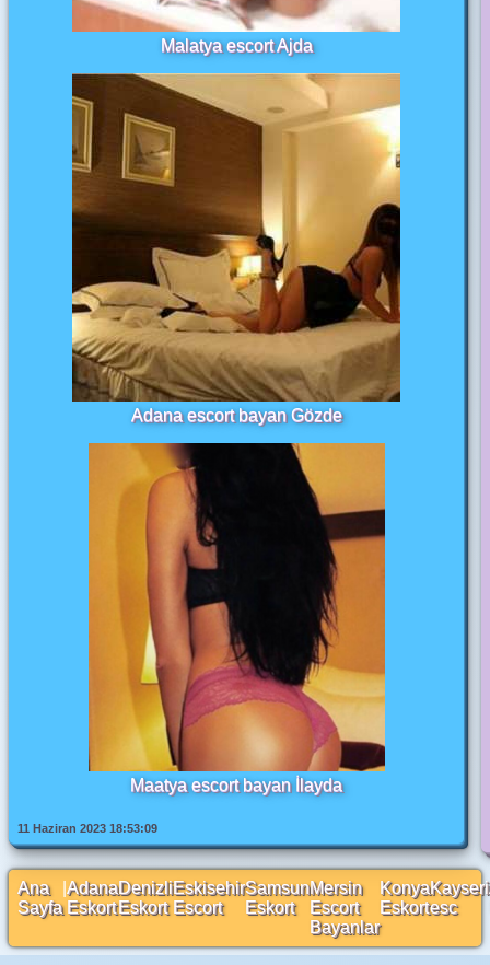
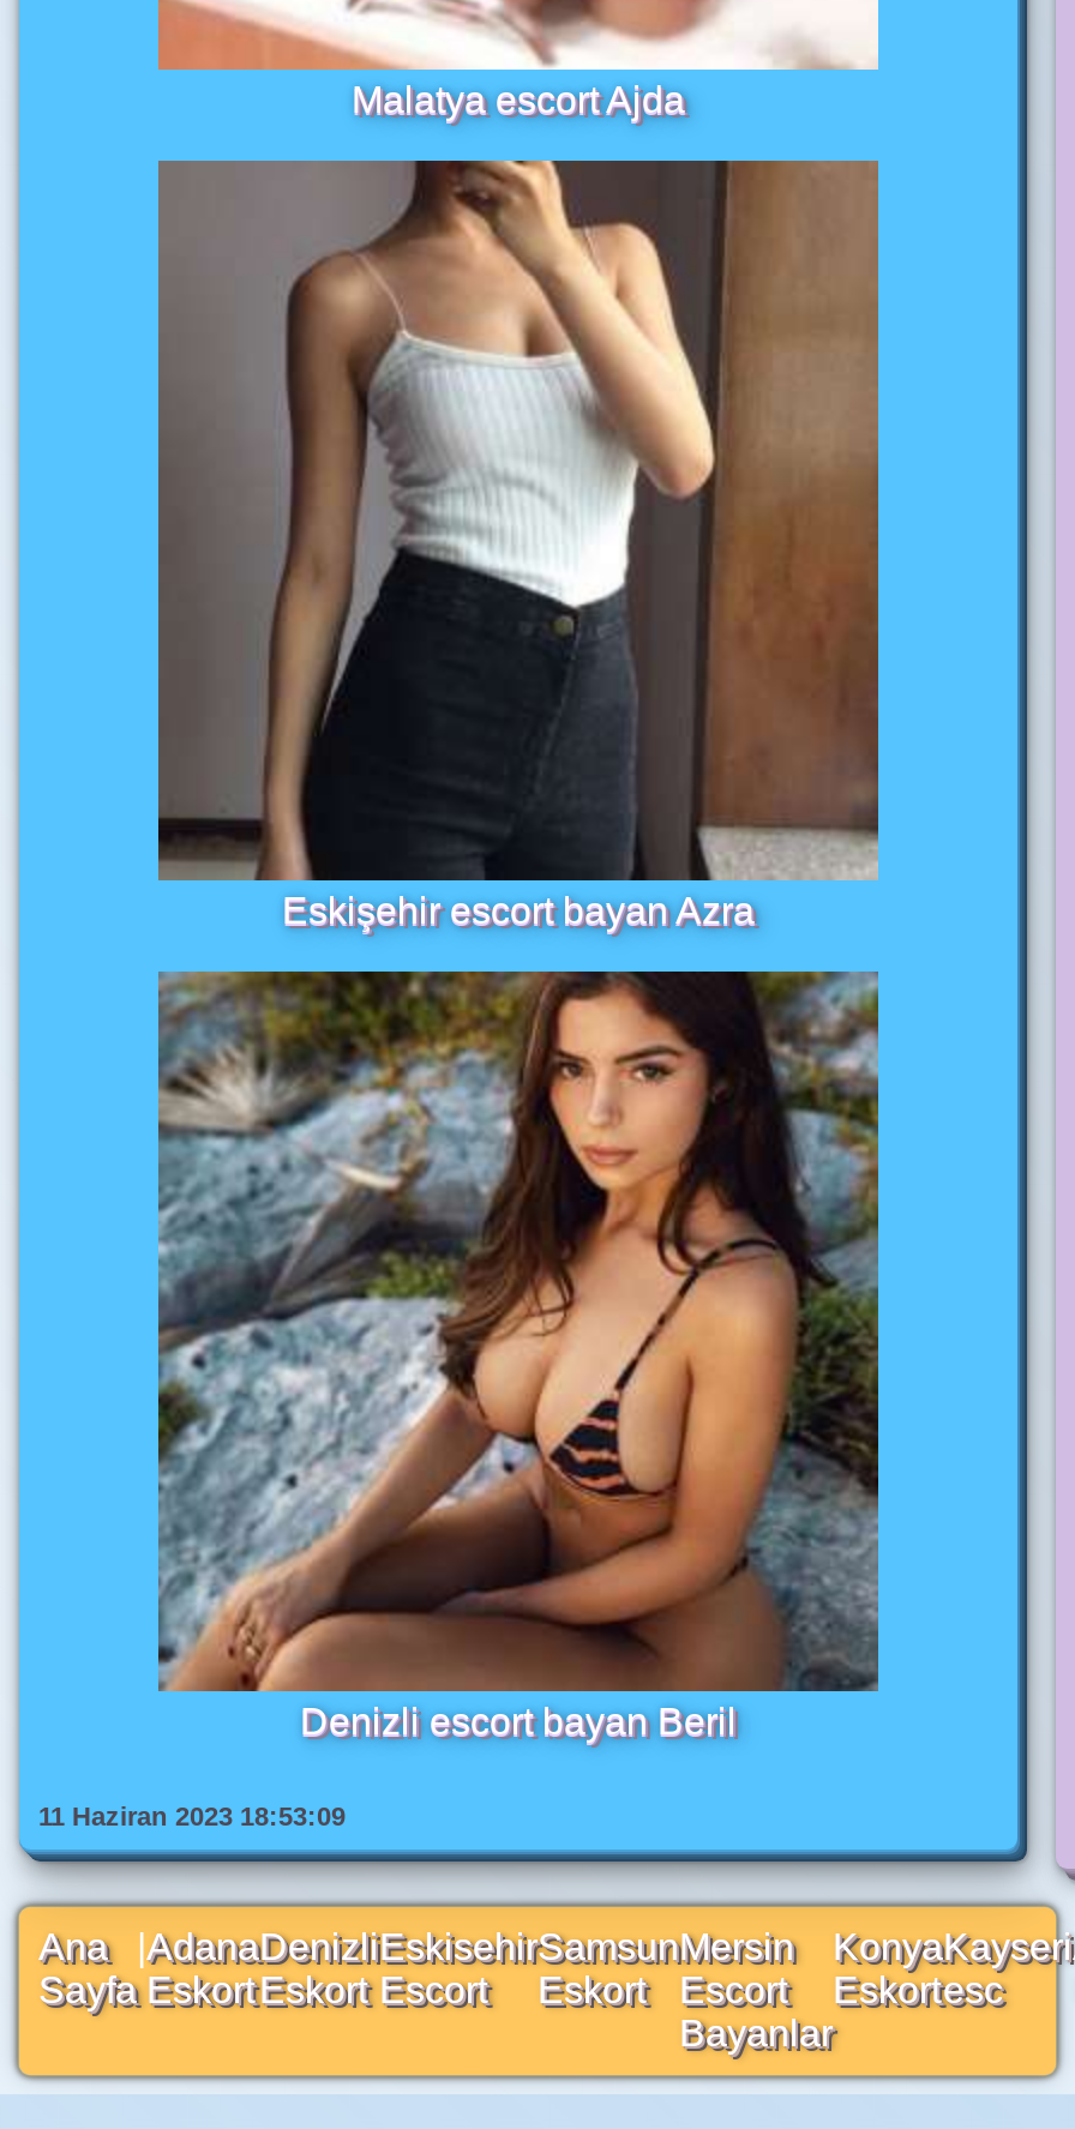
- [image]
- Adana escort bayan Gözde
+ [image]
+ Eskişehir escort bayan Azra

- [image]
- Maatya escort bayan İlayda
+ [image]
+ Denizli escort bayan Beril
